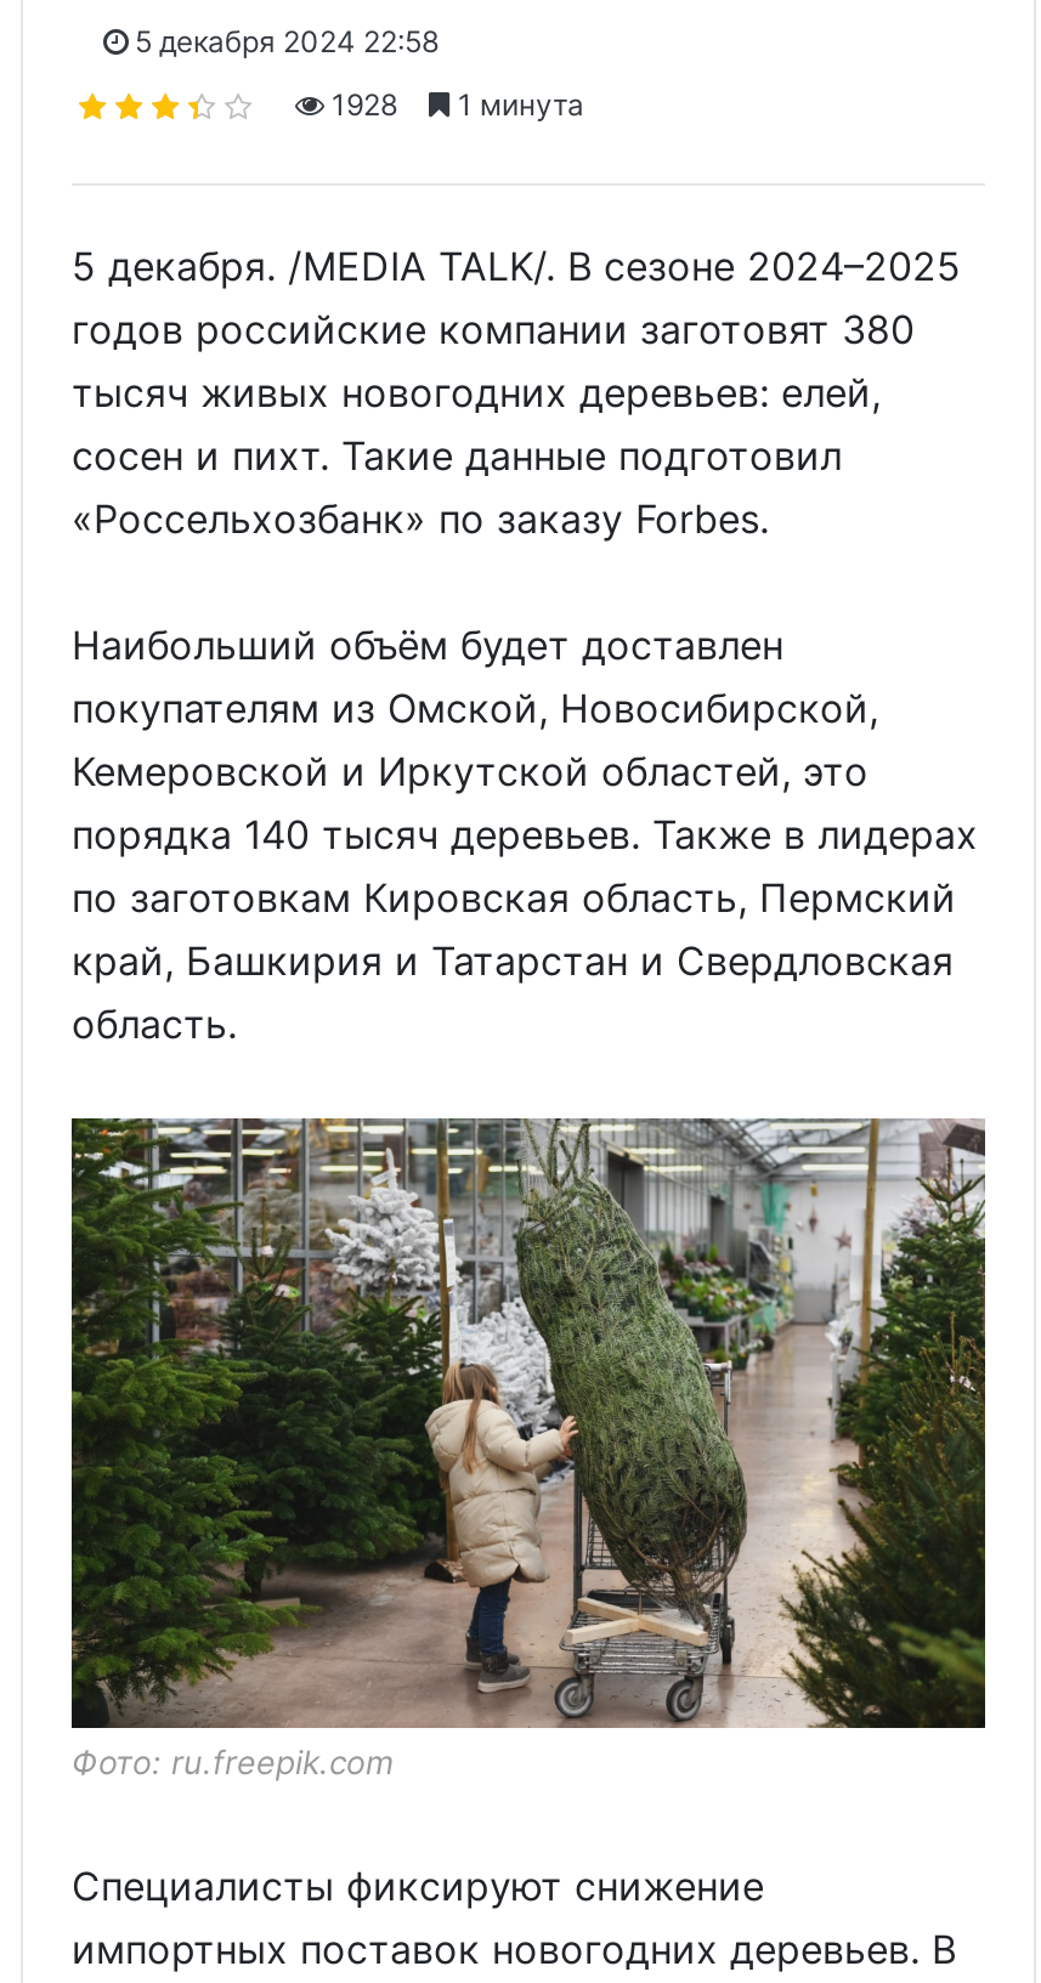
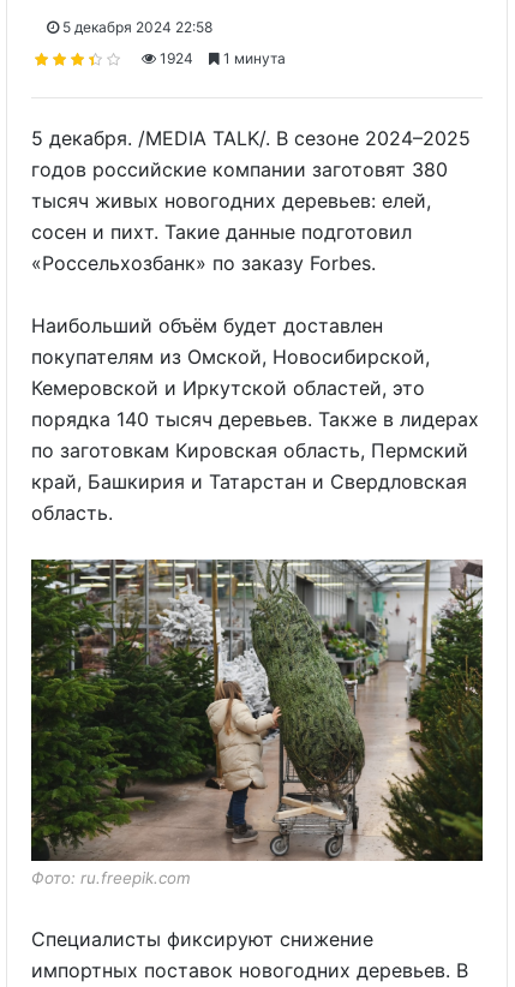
- 1928
+ 1924
